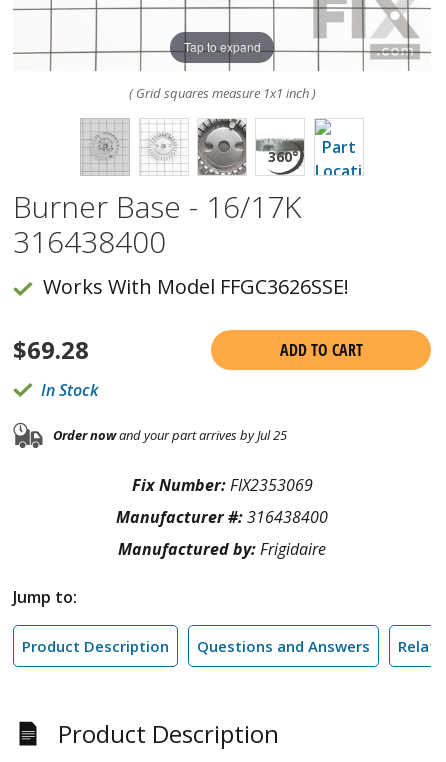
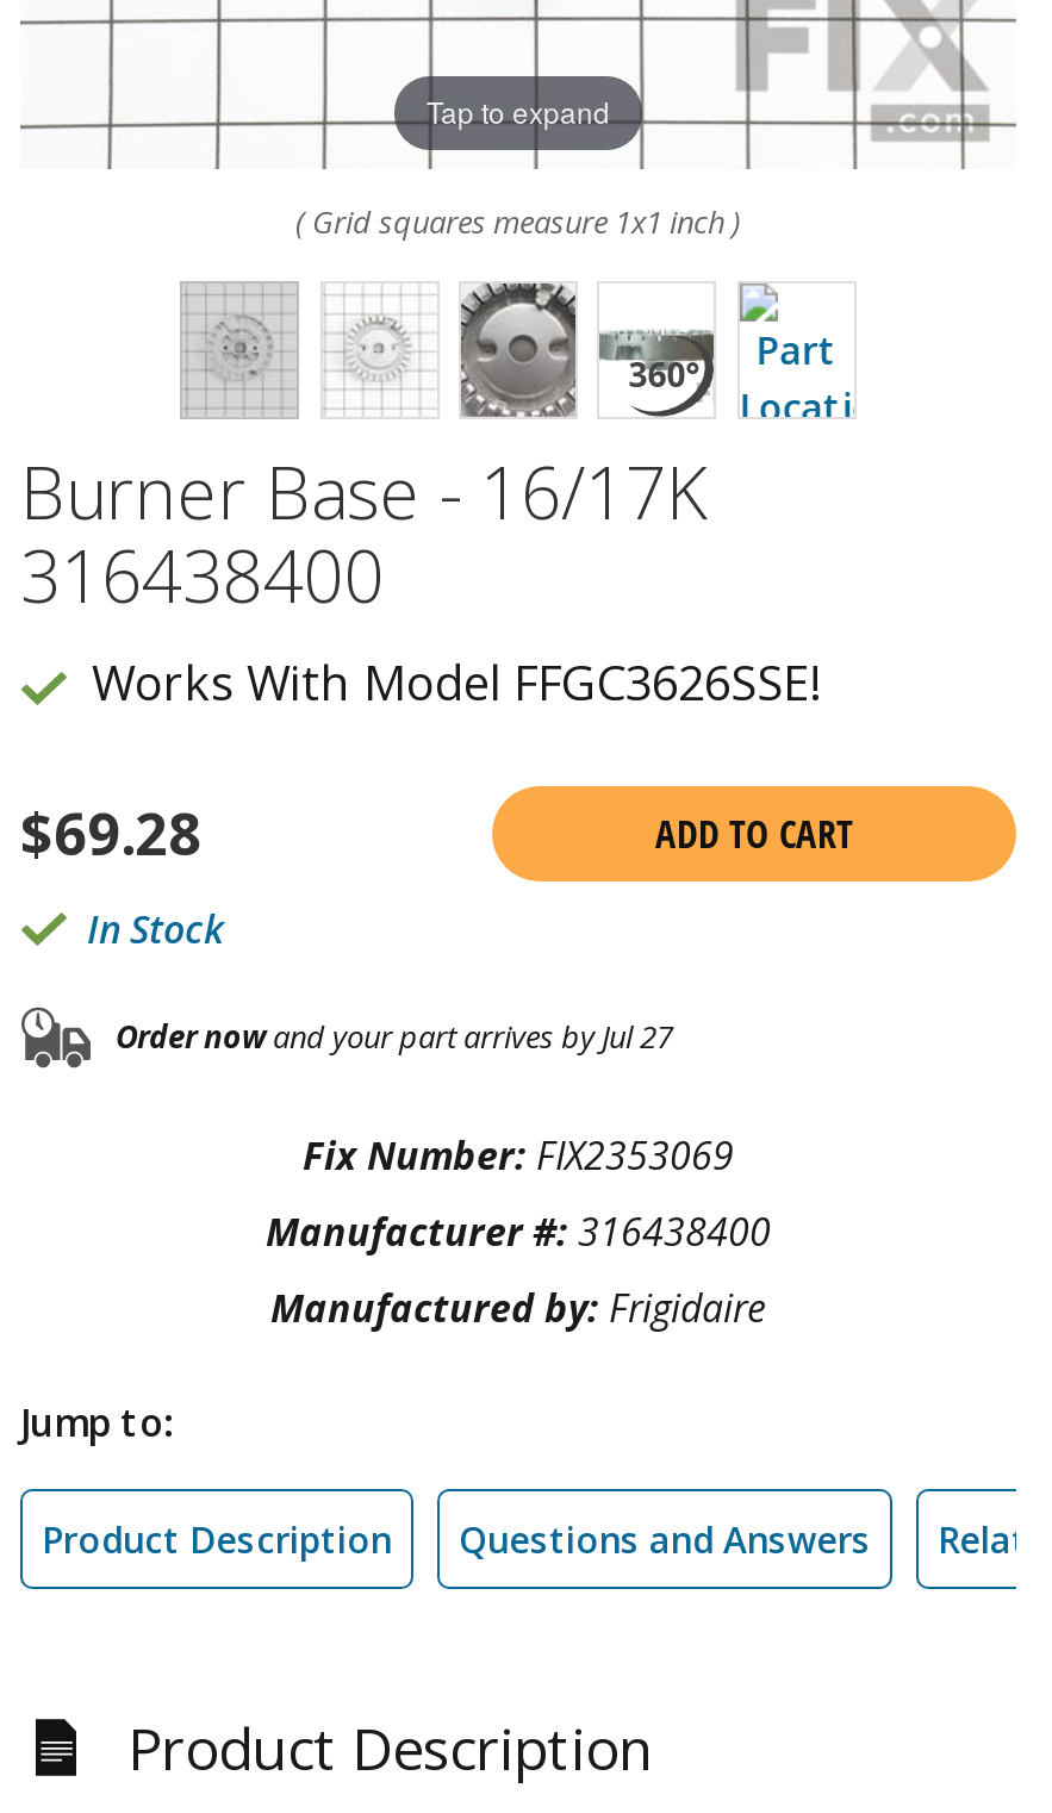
- Order nowand your part arrives by Jul 25
+ Order nowand your part arrives by Jul 27
